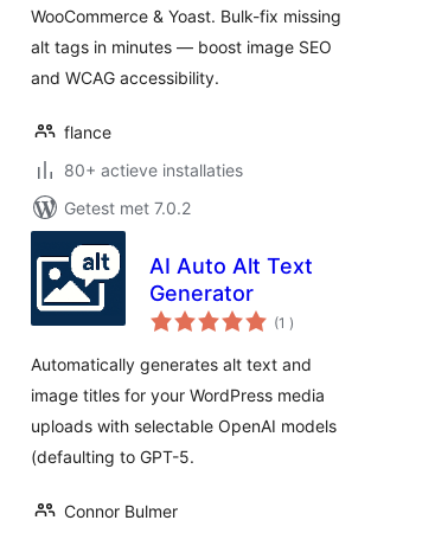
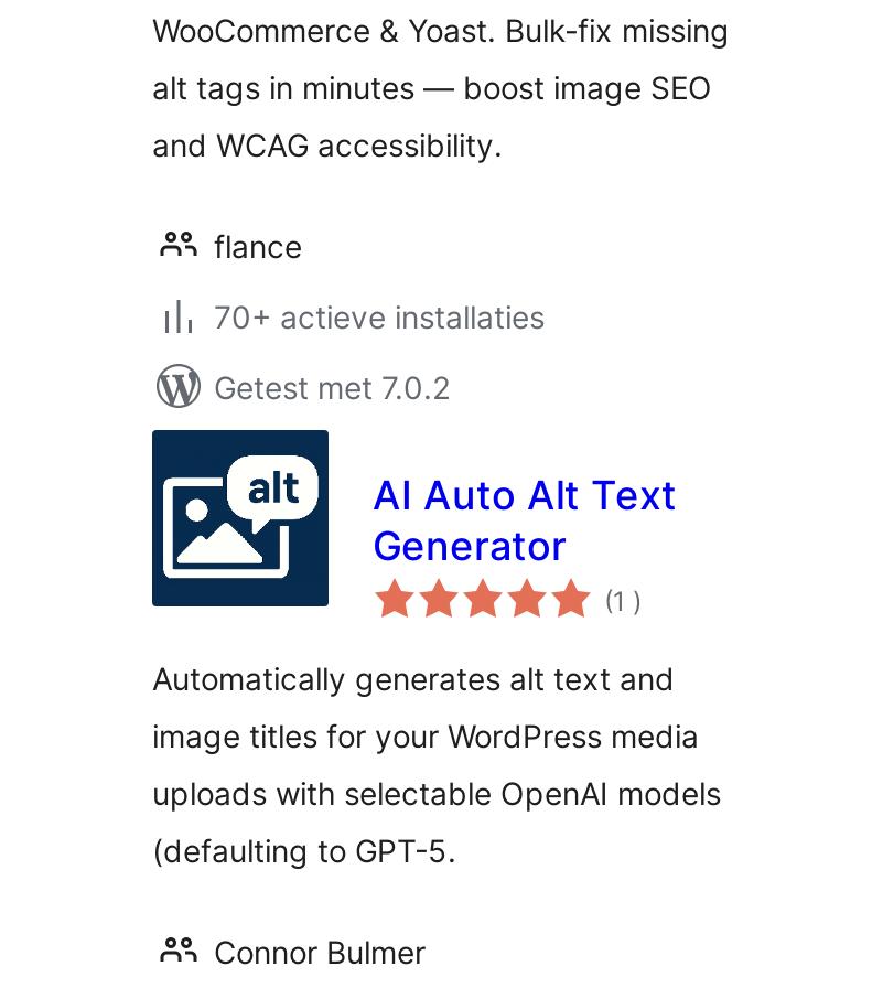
- 80+ actieve installaties
+ 70+ actieve installaties
